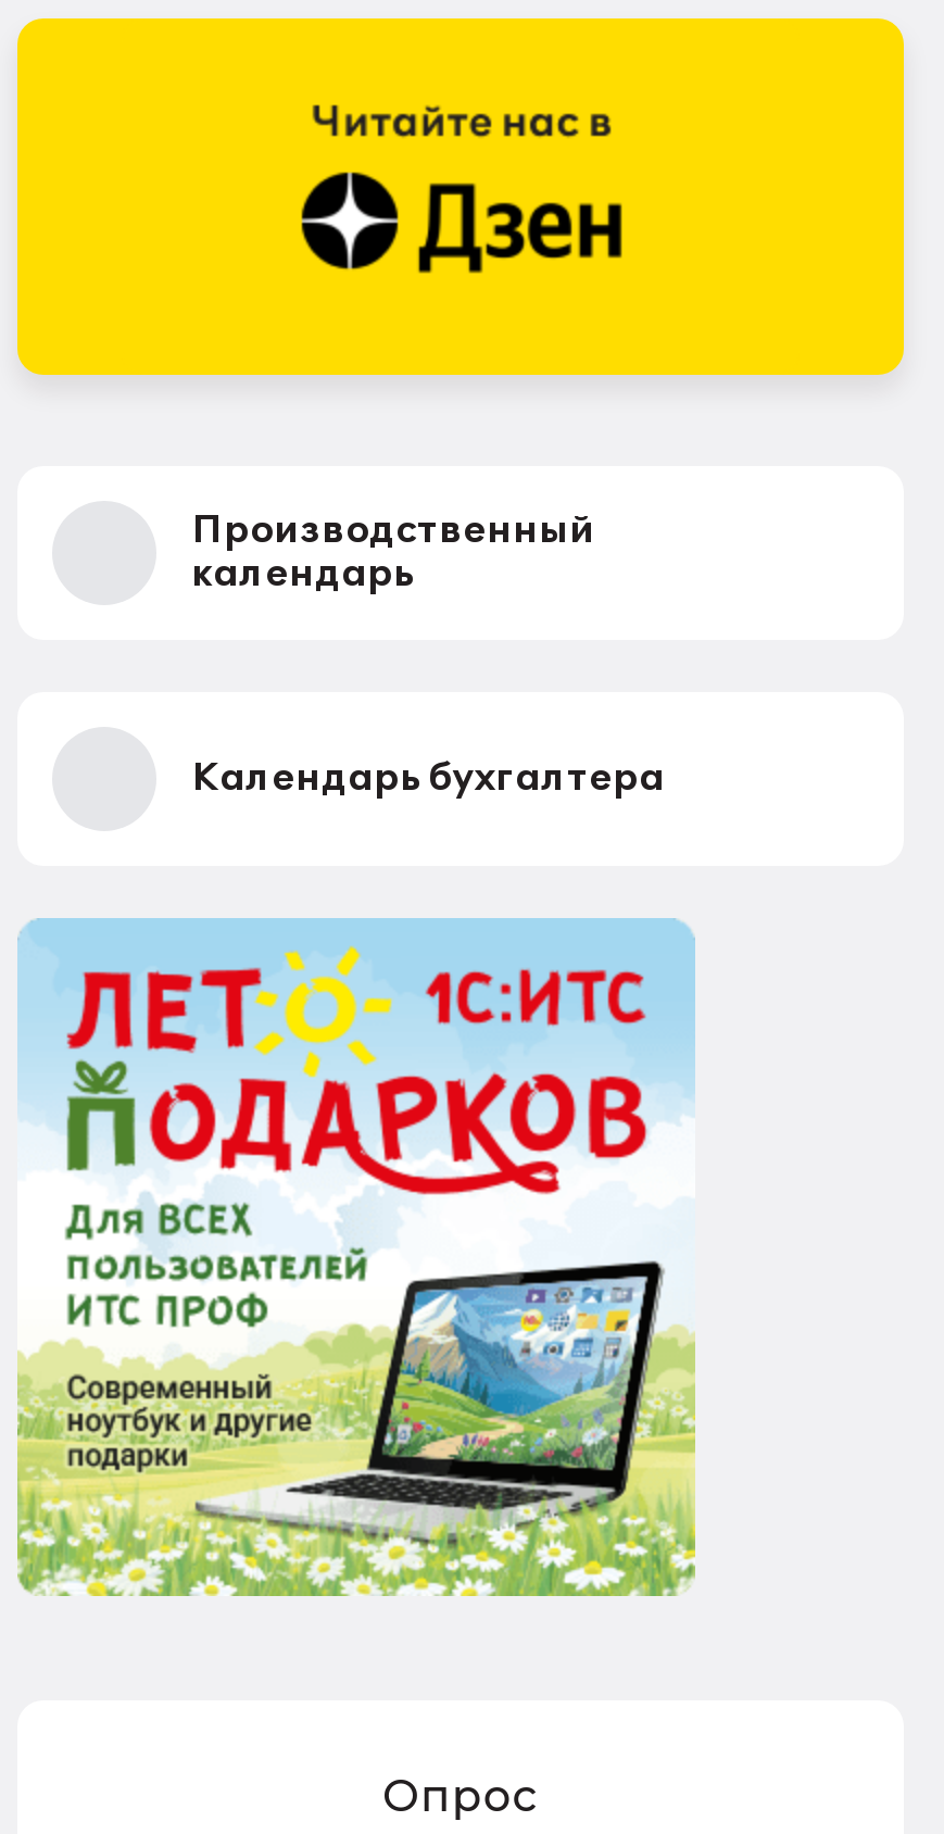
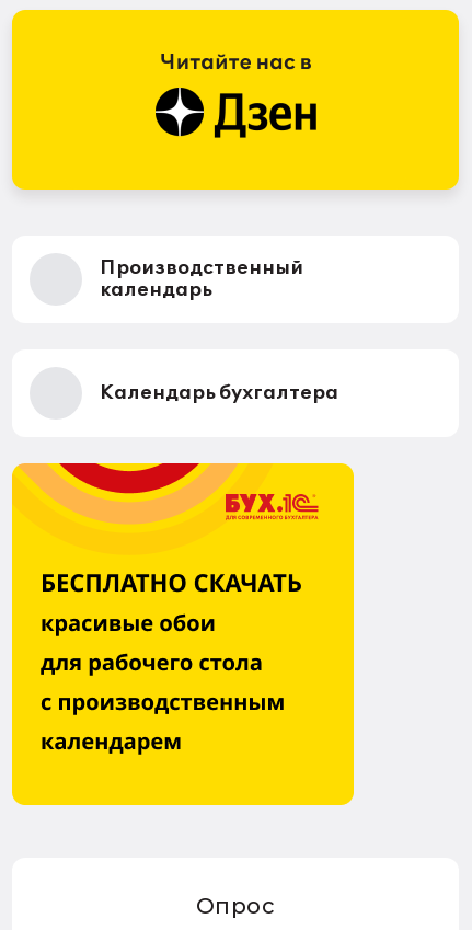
- [image]
+ [image]
